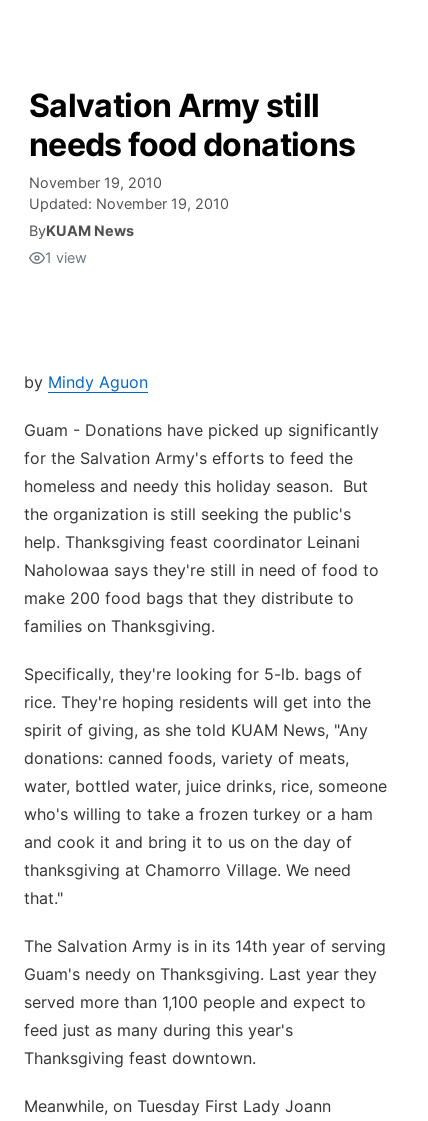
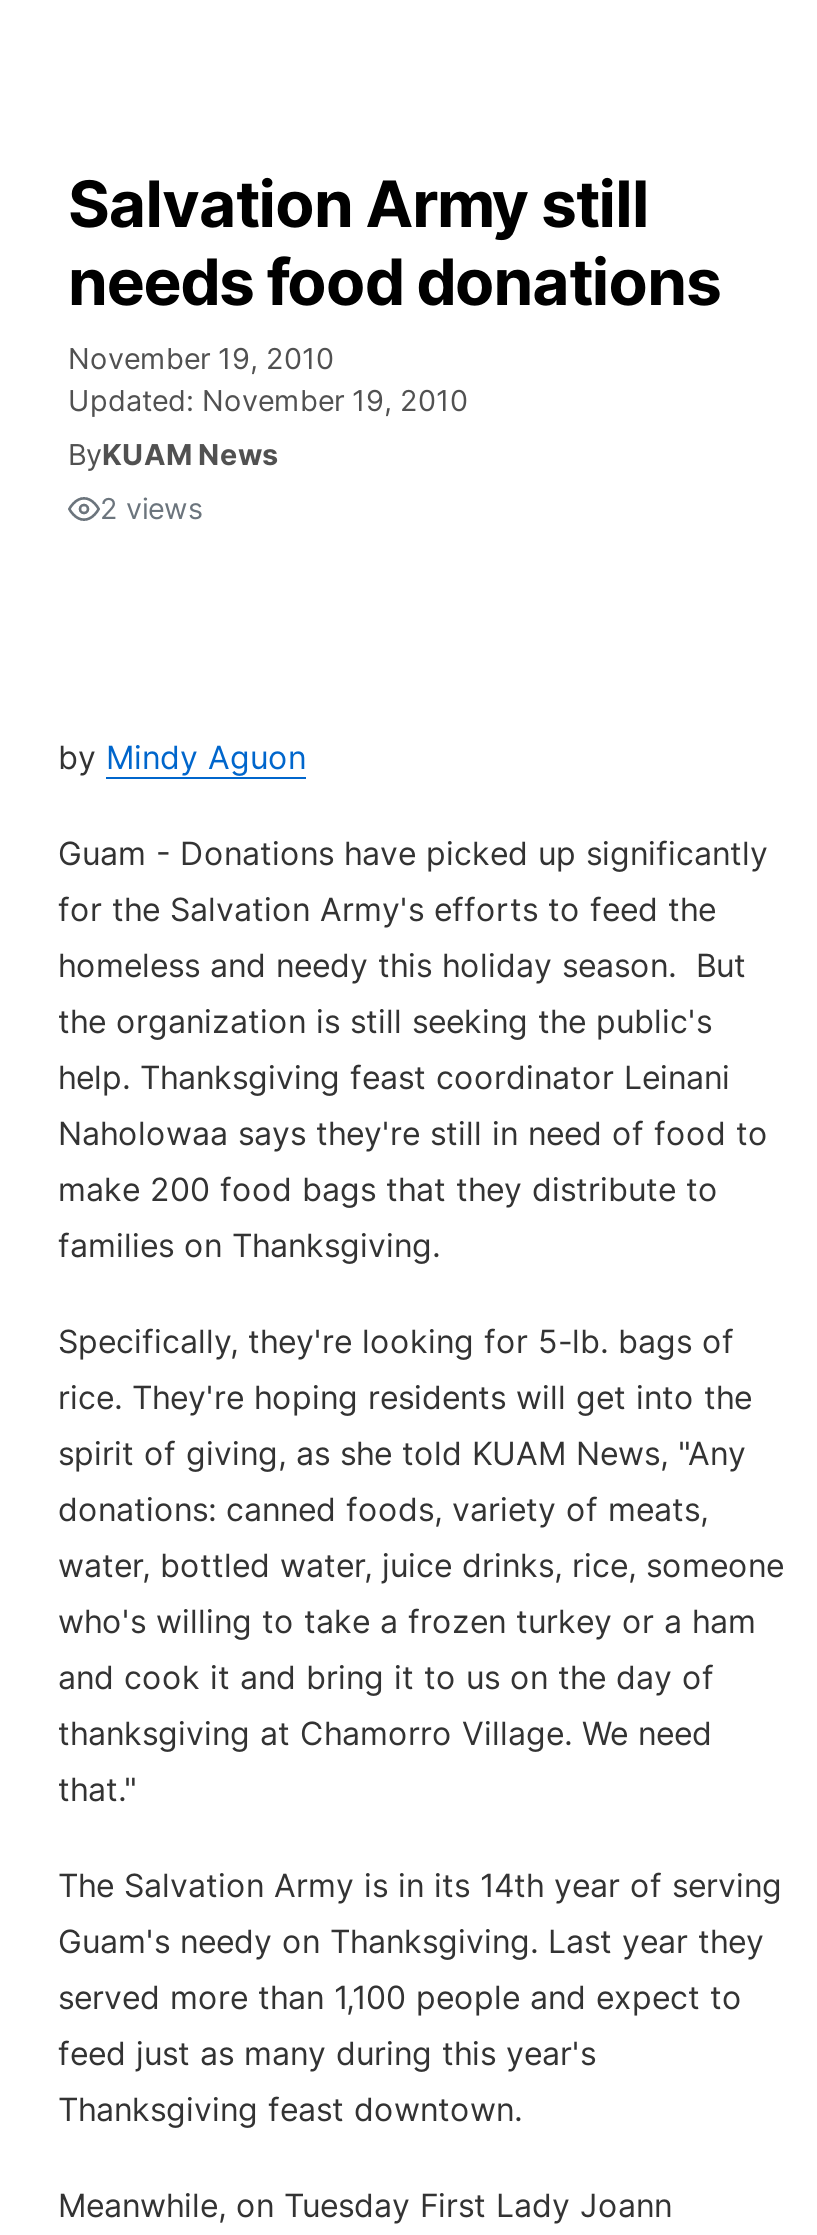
- 1 view
+ 2 views
